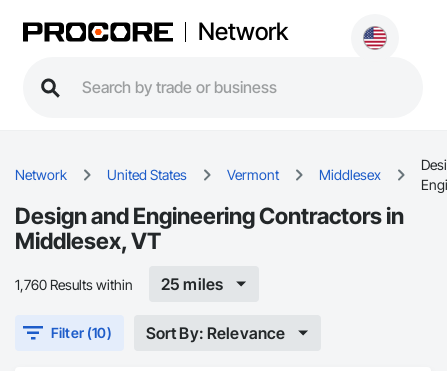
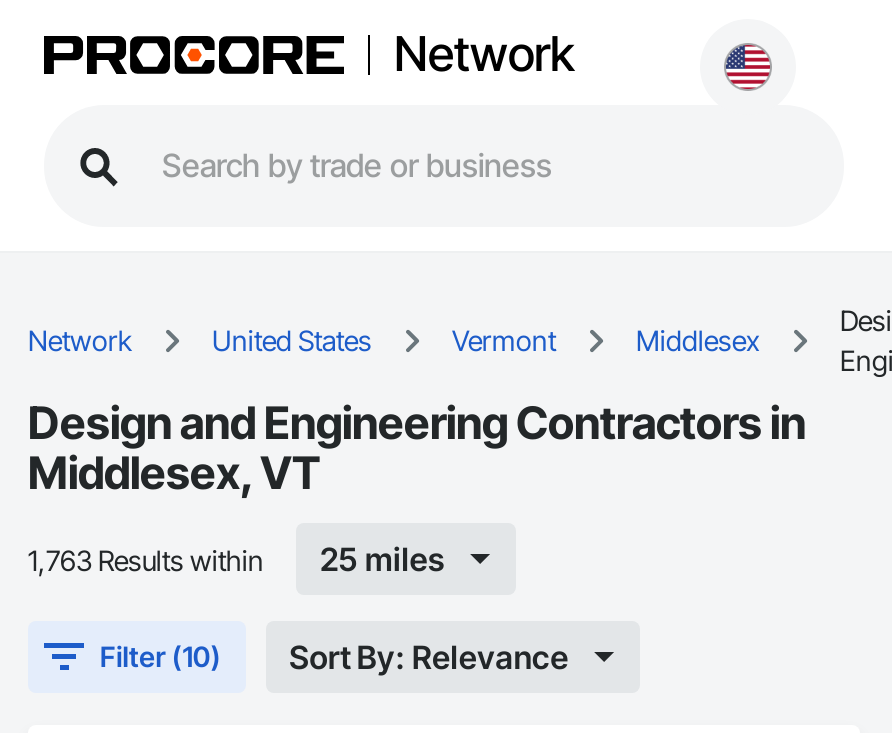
- 1,760 Results within
+ 1,763 Results within
